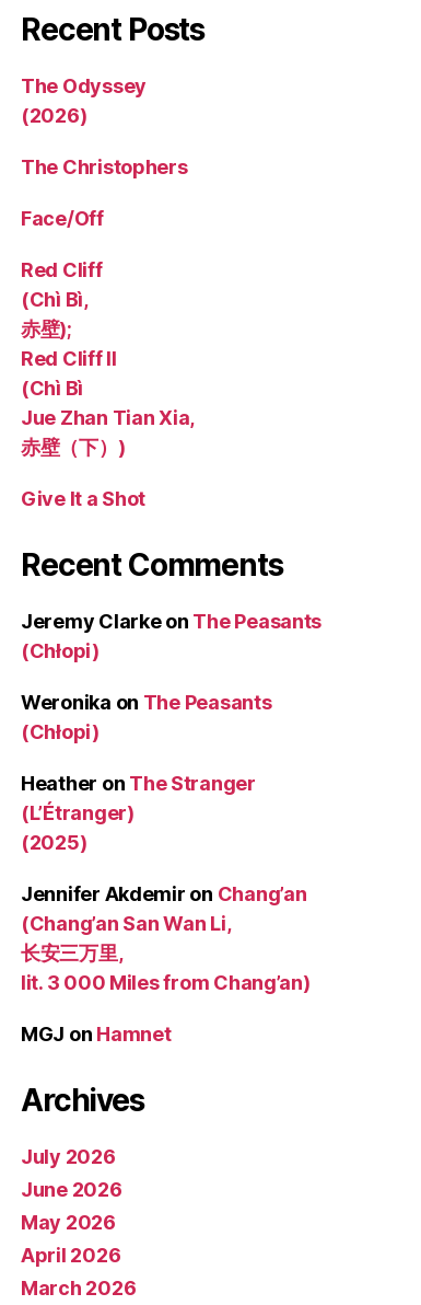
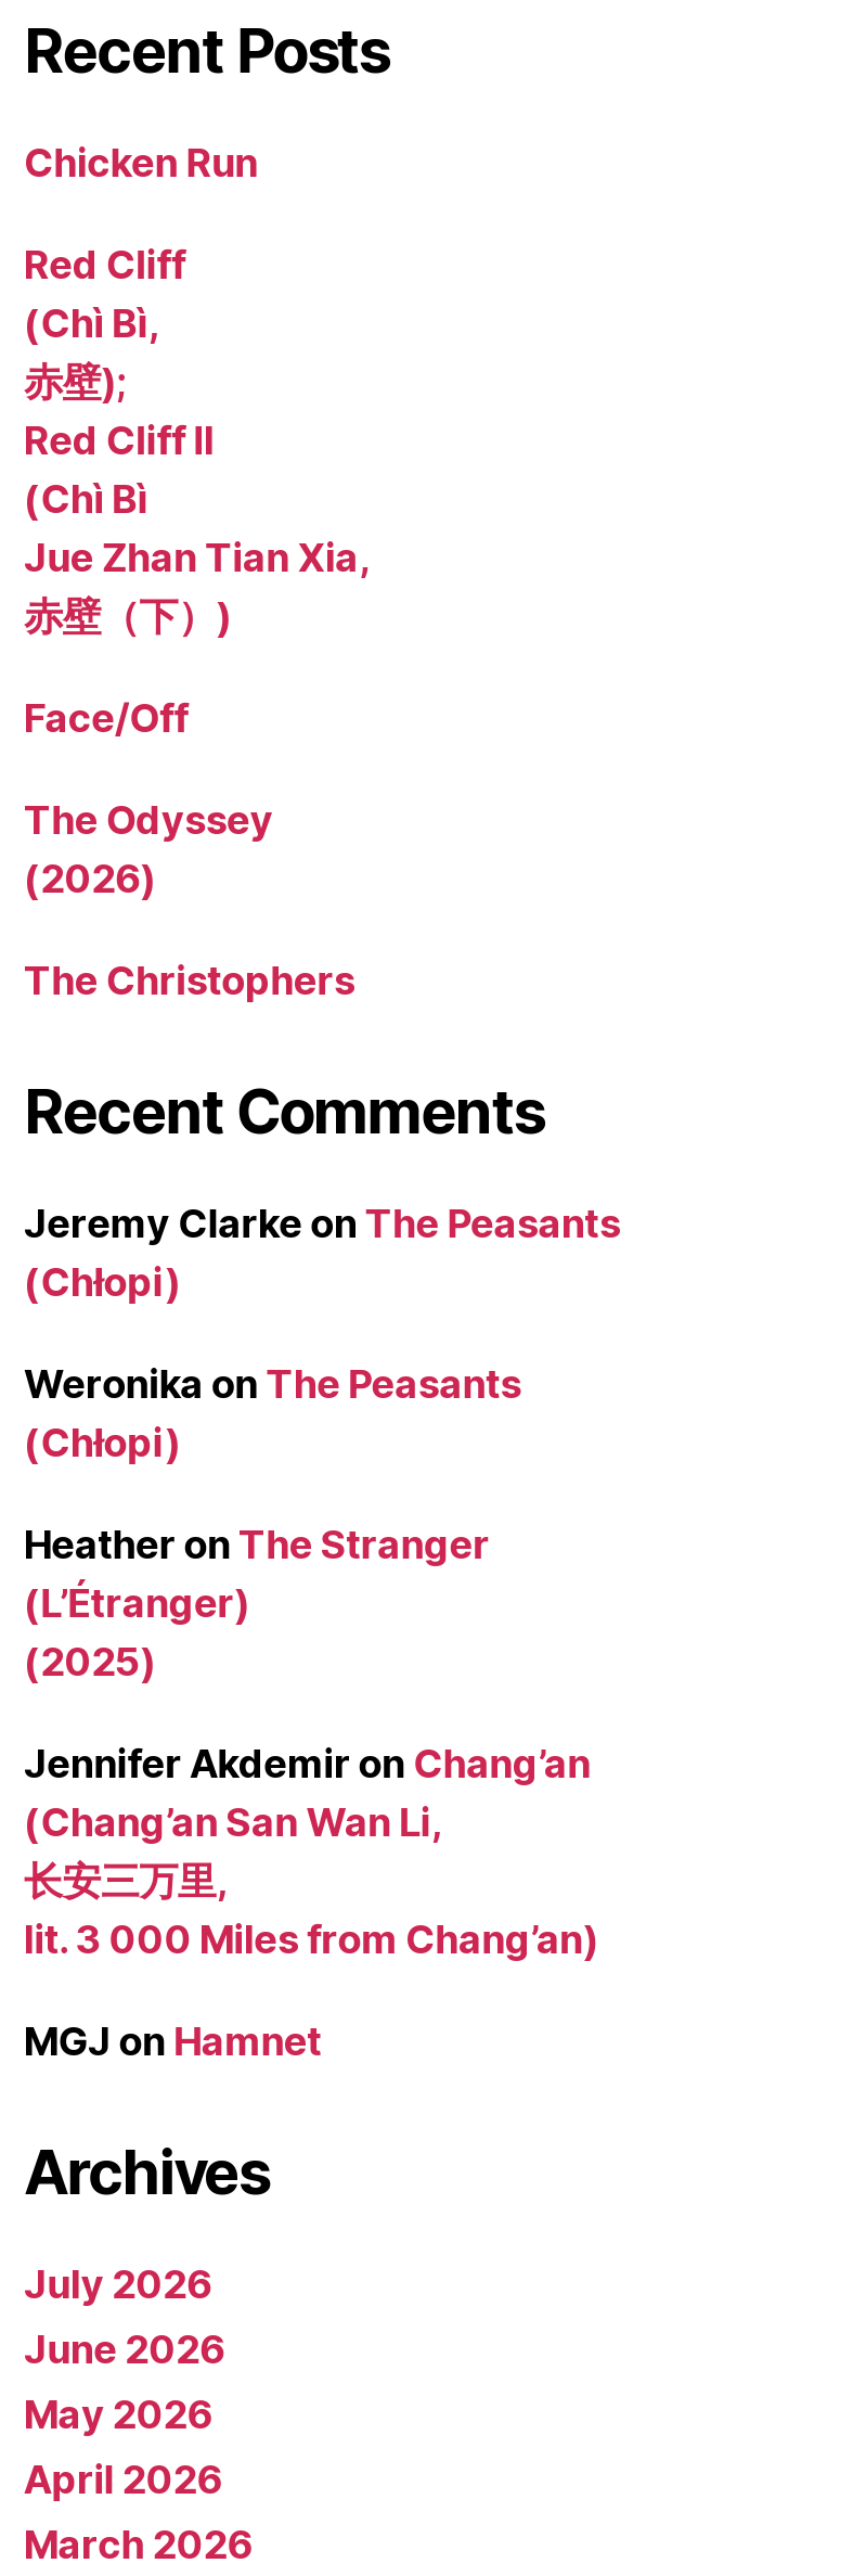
+ Chicken Run

moved down: The Odyssey | (2026) | The Christophers | Face/Off

moved up: Red Cliff | (Chì Bì, | 赤壁); | Red Cliff II | (Chì Bì | Jue Zhan Tian Xia, | 赤壁（下）)

- Give It a Shot
